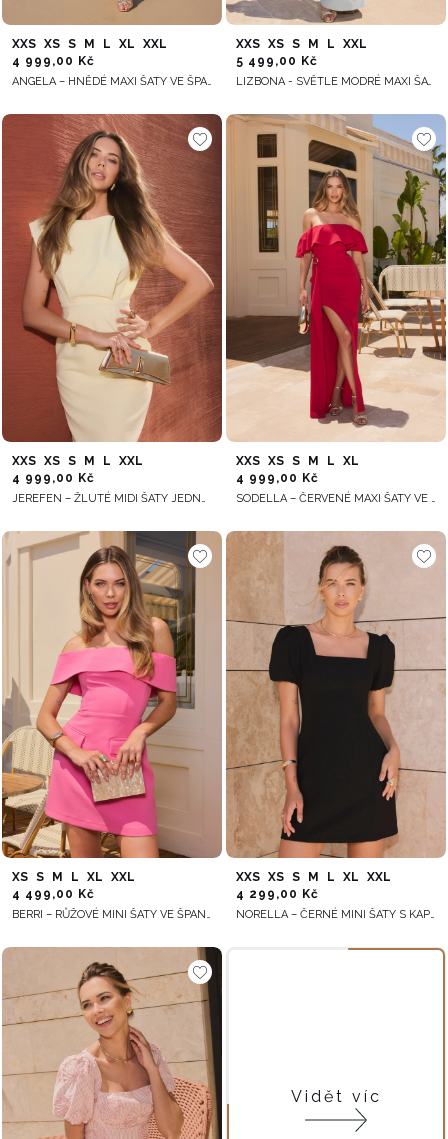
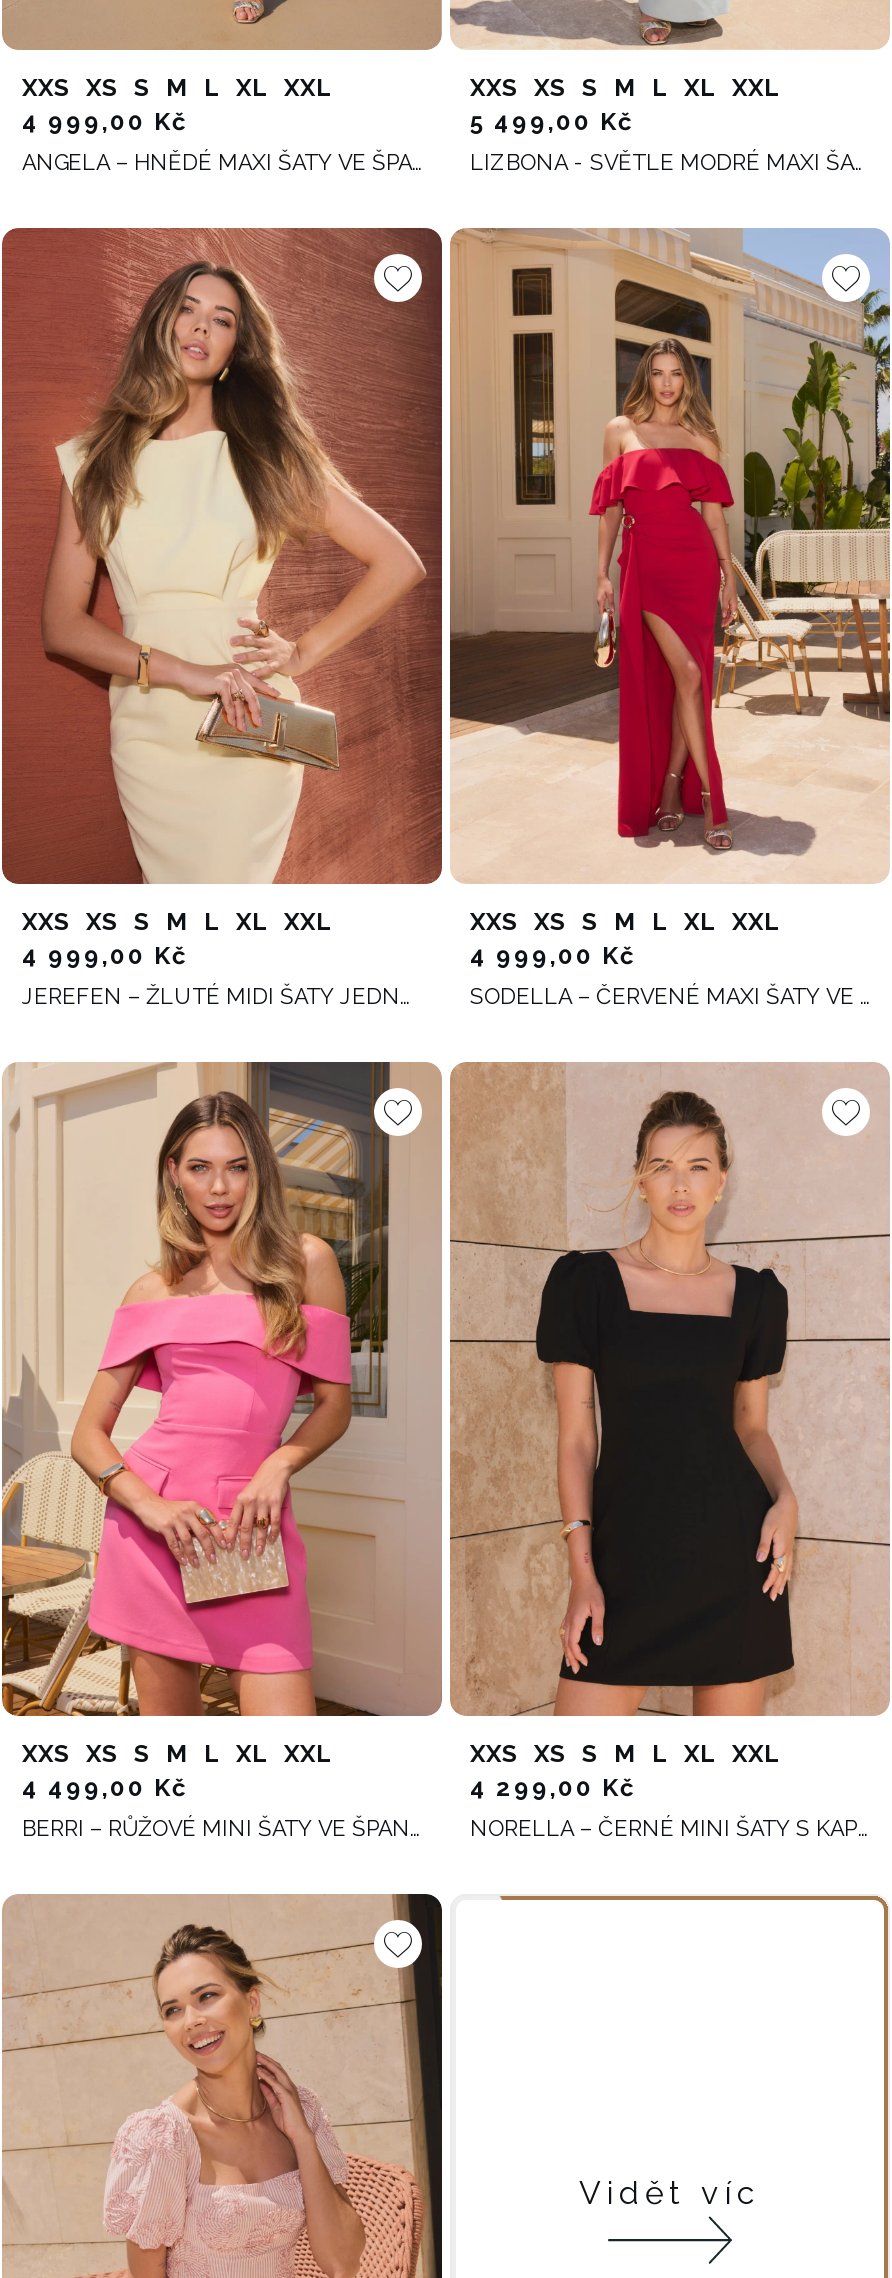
- XXS XS S M L XXL
+ XXS XS S M L XL XXL

- XXS XS S M L XXL
+ XXS XS S M L XL XXL

- XXS XS S M L XL
+ XXS XS S M L XL XXL

- XS S M L XL XXL
+ XXS XS S M L XL XXL
